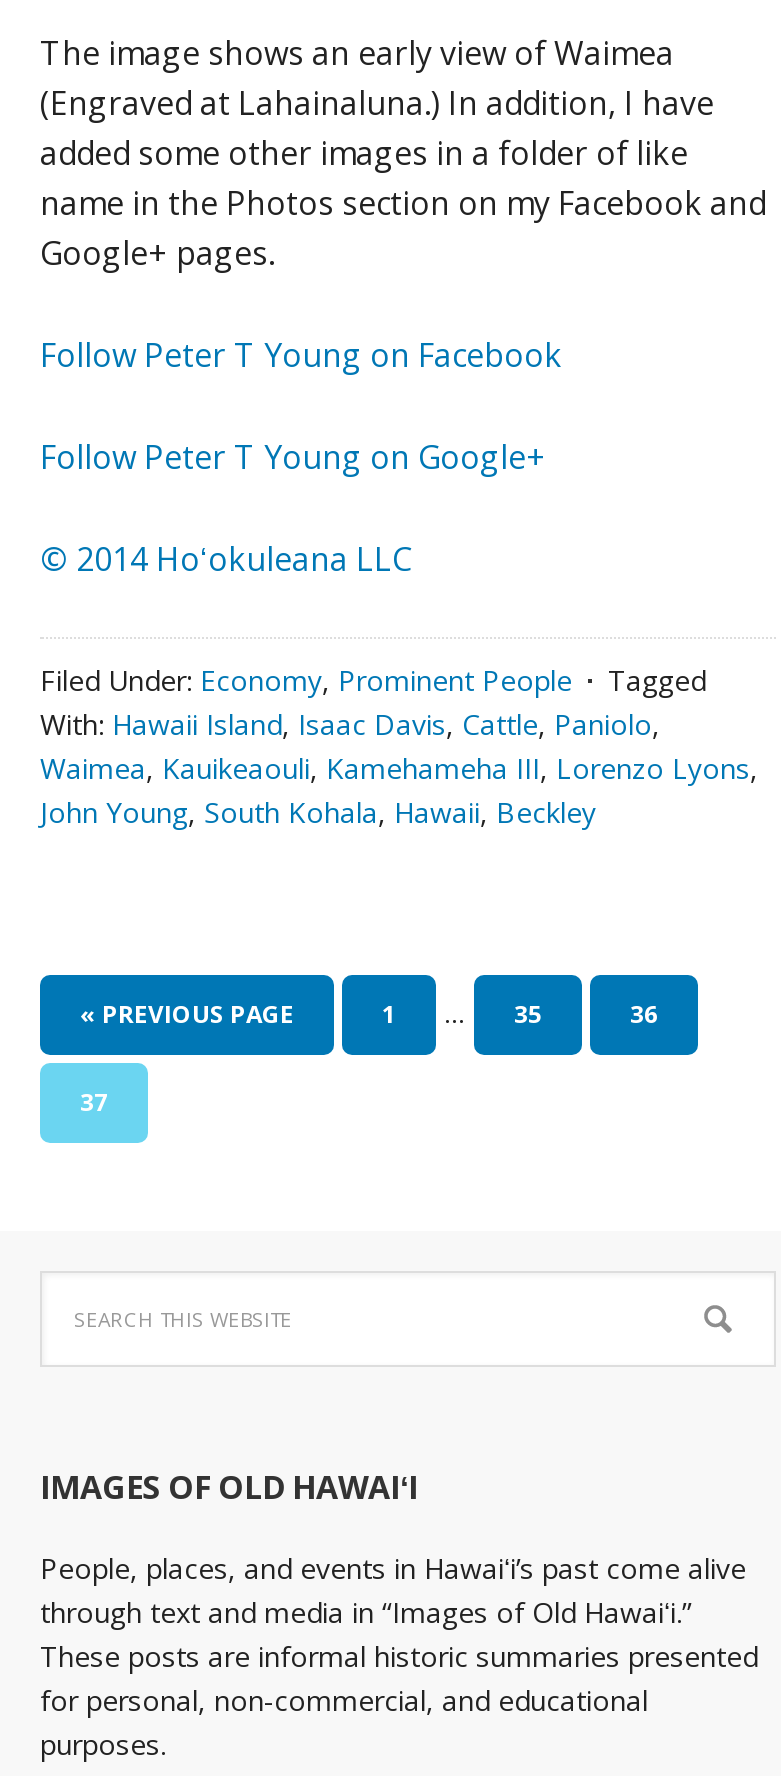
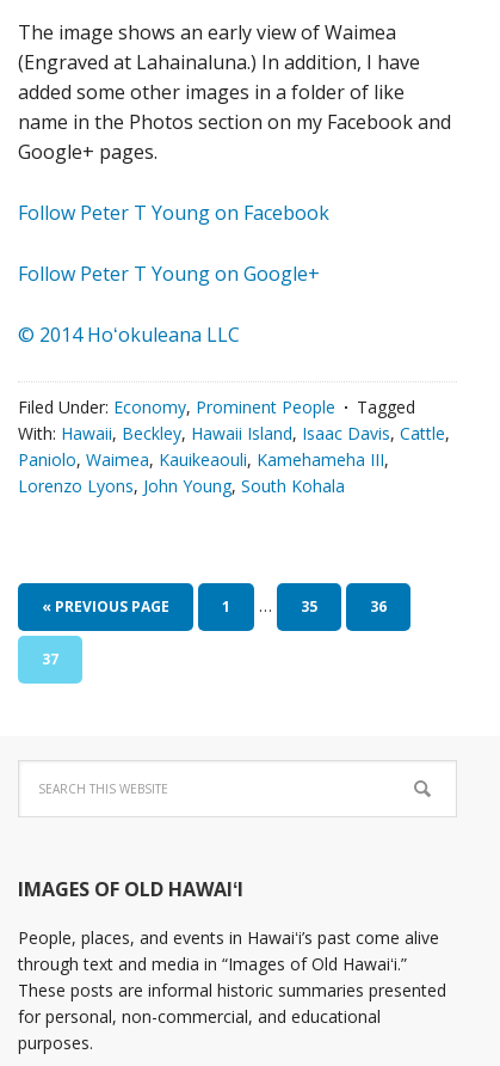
- With: Hawaii Island, Isaac Davis, Cattle, Paniolo,
- Waimea, Kauikeaouli, Kamehameha III, Lorenzo Lyons,
- John Young, South Kohala, Hawaii, Beckley
+ With: Hawaii, Beckley, Hawaii Island, Isaac Davis, Cattle,
+ Paniolo, Waimea, Kauikeaouli, Kamehameha III,
+ Lorenzo Lyons, John Young, South Kohala
